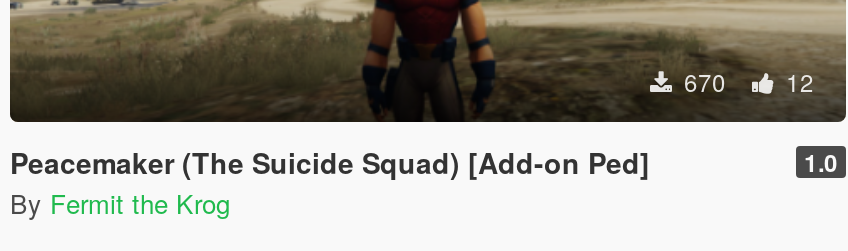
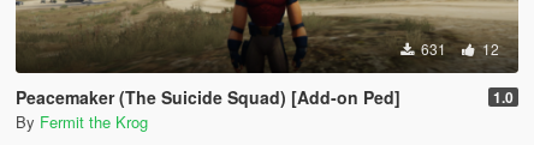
- 670 12
+ 631 12
